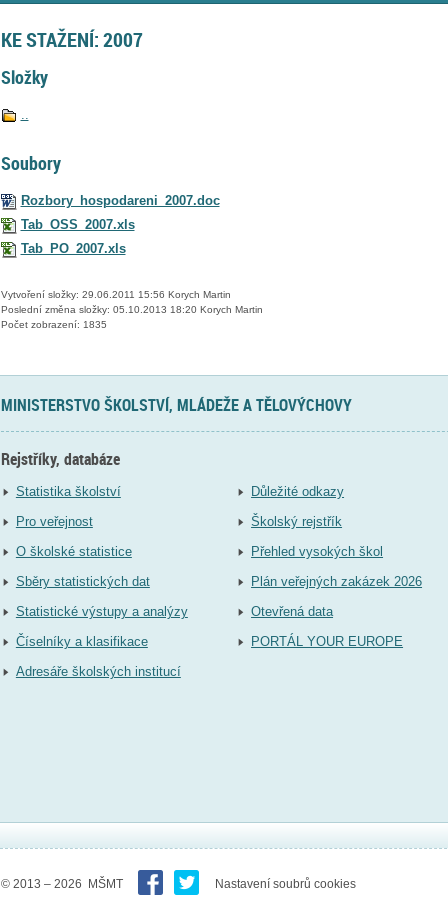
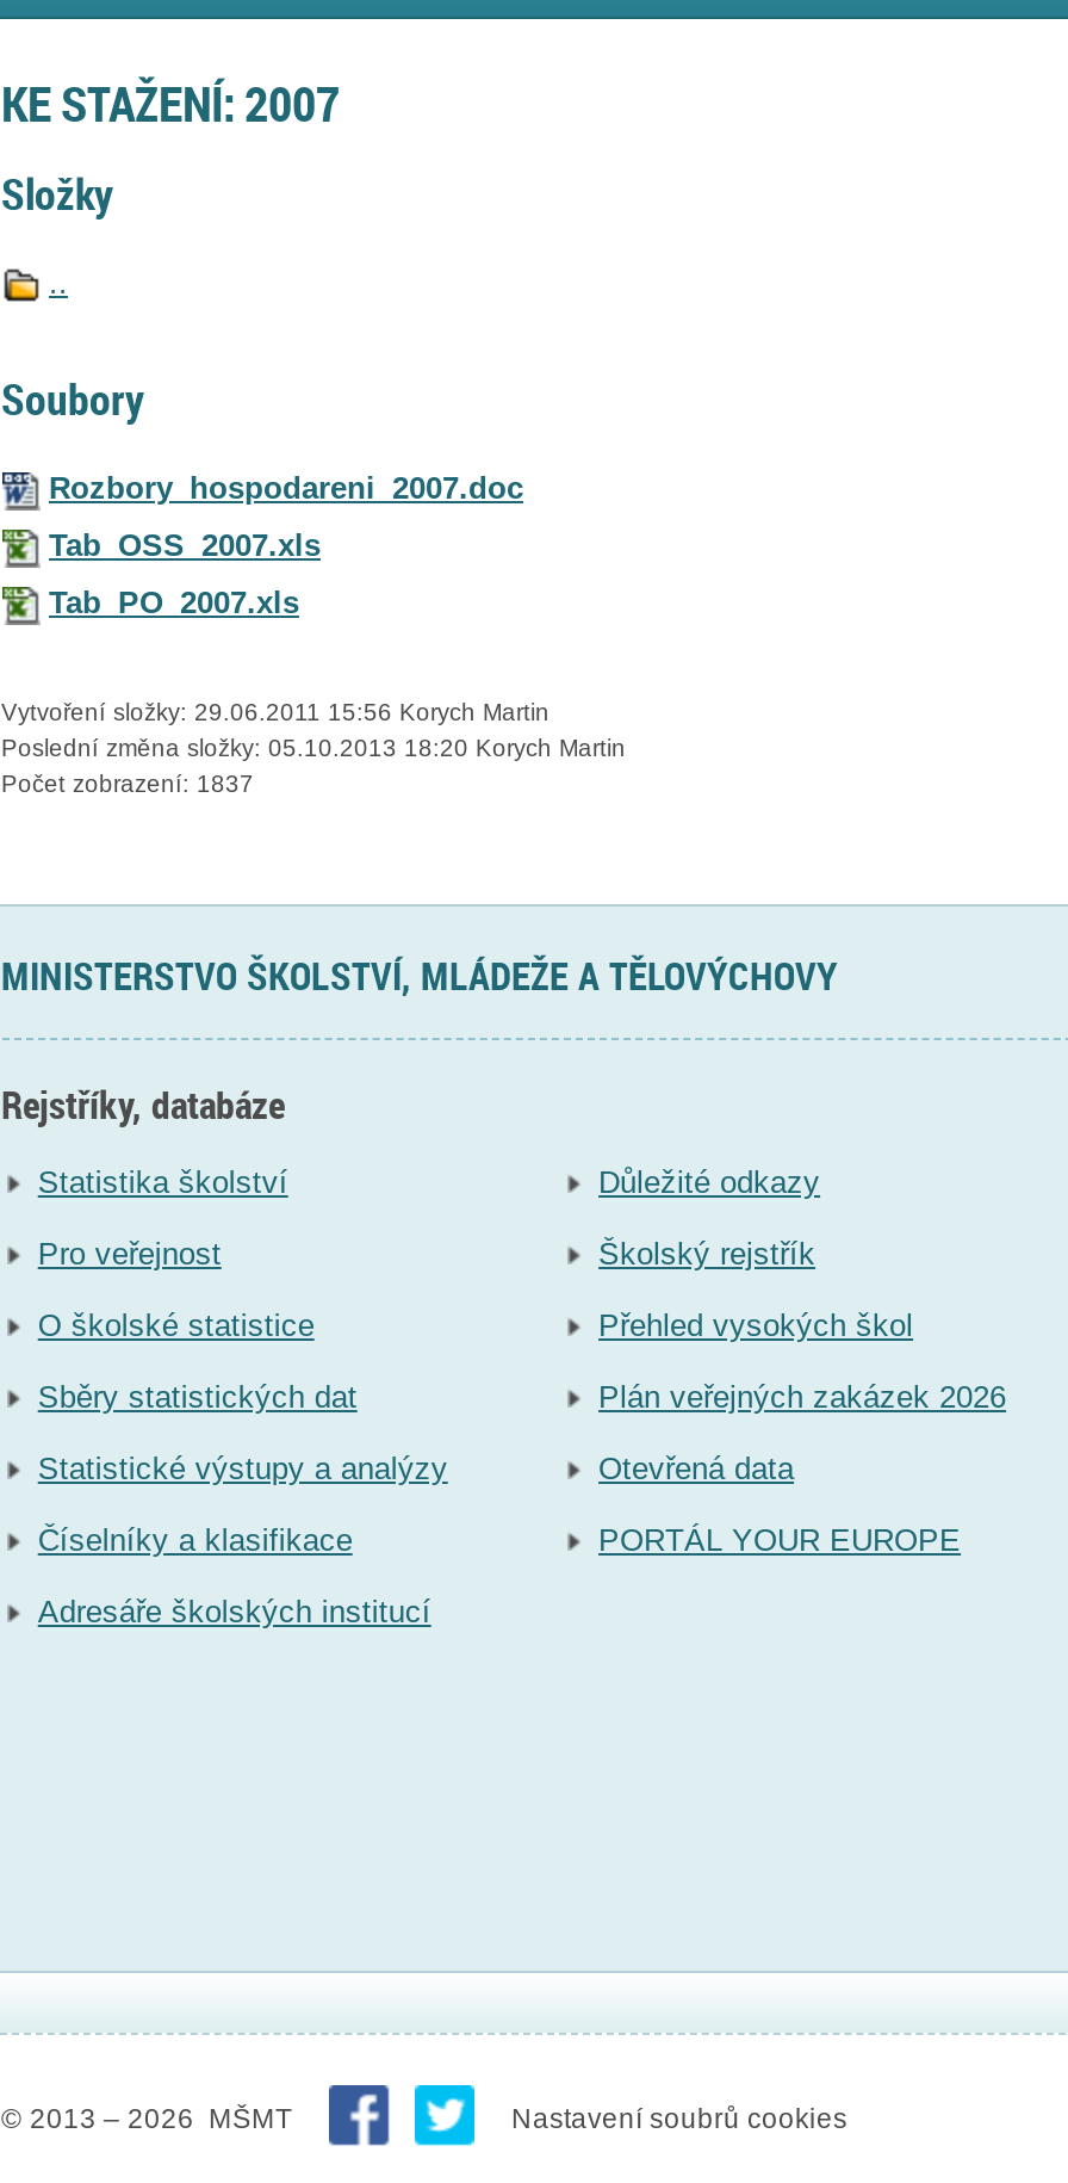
- Počet zobrazení: 1835
+ Počet zobrazení: 1837
